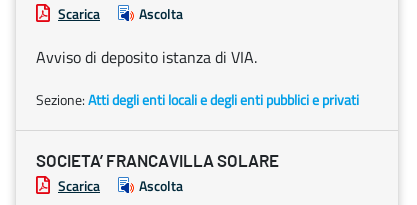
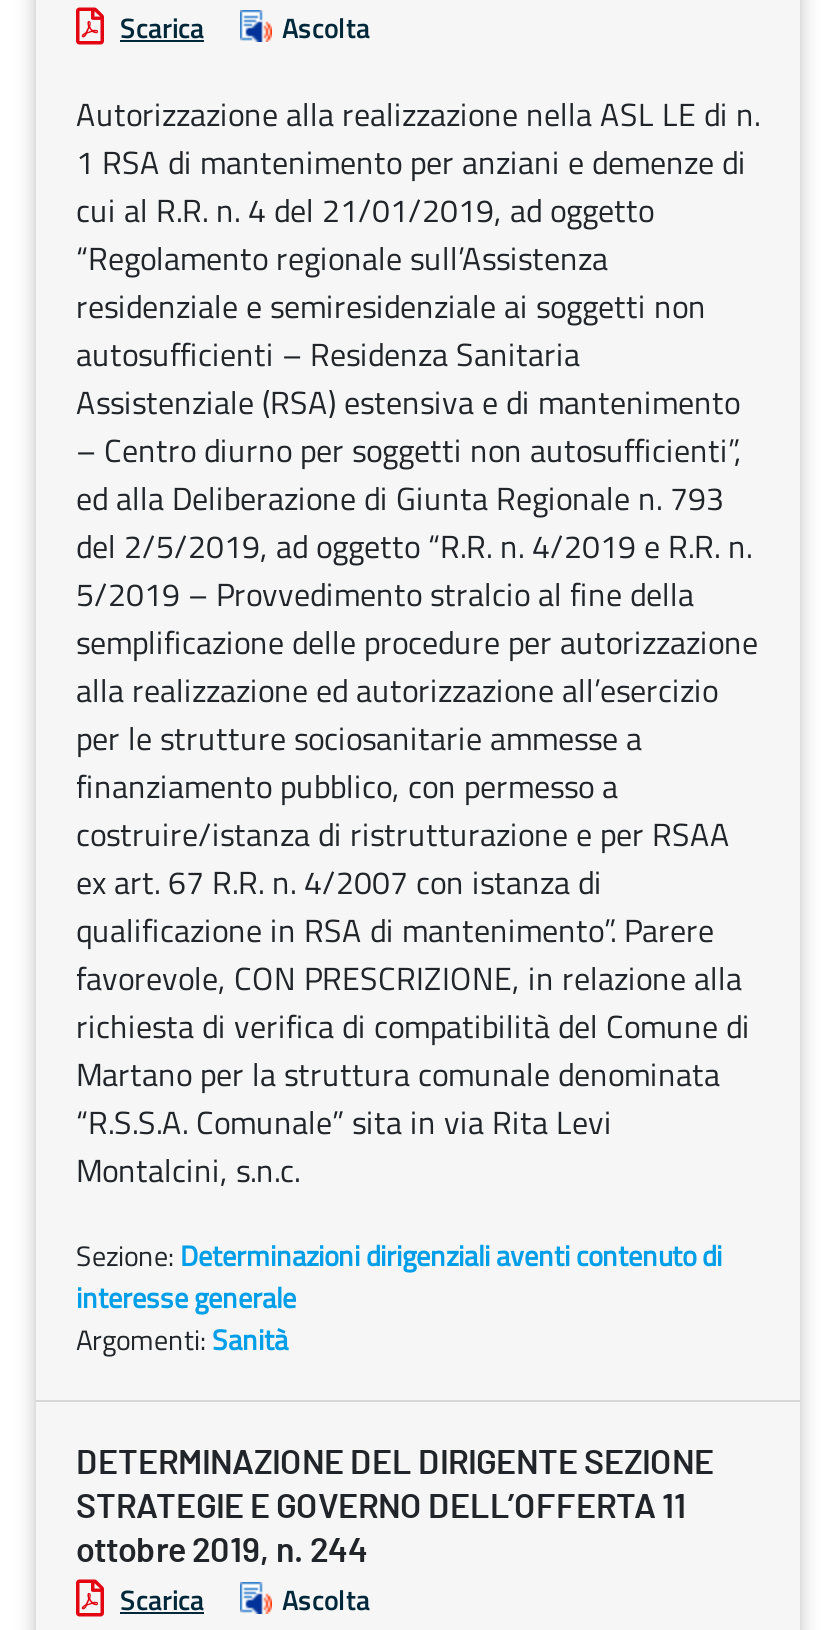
- Avviso di deposito istanza di VIA.
+ Autorizzazione alla realizzazione nella ASL LE di n.
+ 1 RSA di mantenimento per anziani e demenze di
+ cui al R.R. n. 4 del 21/01/2019, ad oggetto
+ “Regolamento regionale sull’Assistenza
+ residenziale e semiresidenziale ai soggetti non
+ autosufficienti – Residenza Sanitaria
+ Assistenziale (RSA) estensiva e di mantenimento
+ – Centro diurno per soggetti non autosufficienti”,
+ ed alla Deliberazione di Giunta Regionale n. 793
+ del 2/5/2019, ad oggetto “R.R. n. 4/2019 e R.R. n.
+ 5/2019 – Provvedimento stralcio al fine della
+ semplificazione delle procedure per autorizzazione
+ alla realizzazione ed autorizzazione all’esercizio
+ per le strutture sociosanitarie ammesse a
+ finanziamento pubblico, con permesso a
+ costruire/istanza di ristrutturazione e per RSAA
+ ex art. 67 R.R. n. 4/2007 con istanza di
+ qualificazione in RSA di mantenimento”. Parere
+ favorevole, CON PRESCRIZIONE, in relazione alla
+ richiesta di verifica di compatibilità del Comune di
+ Martano per la struttura comunale denominata
+ “R.S.S.A. Comunale” sita in via Rita Levi
+ Montalcini, s.n.c.

- Sezione: Atti degli enti locali e degli enti pubblici e privati
+ Sezione: Determinazioni dirigenziali aventi contenuto di
+ interesse generale
+ Argomenti: Sanità

- SOCIETA’ FRANCAVILLA SOLARE
+ DETERMINAZIONE DEL DIRIGENTE SEZIONE
+ STRATEGIE E GOVERNO DELL’OFFERTA 11
+ ottobre 2019, n. 244
